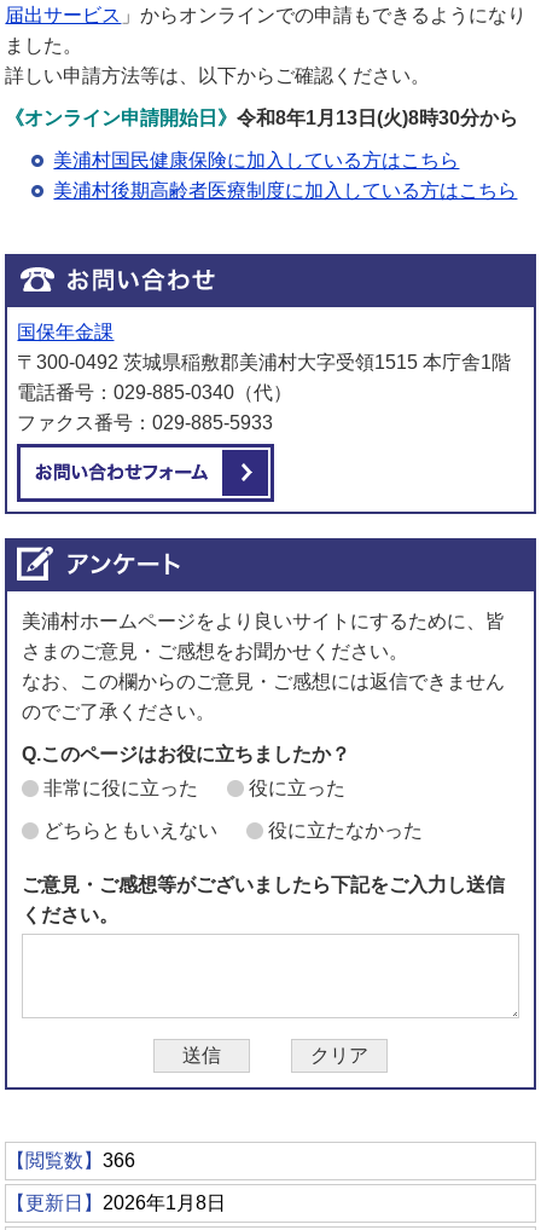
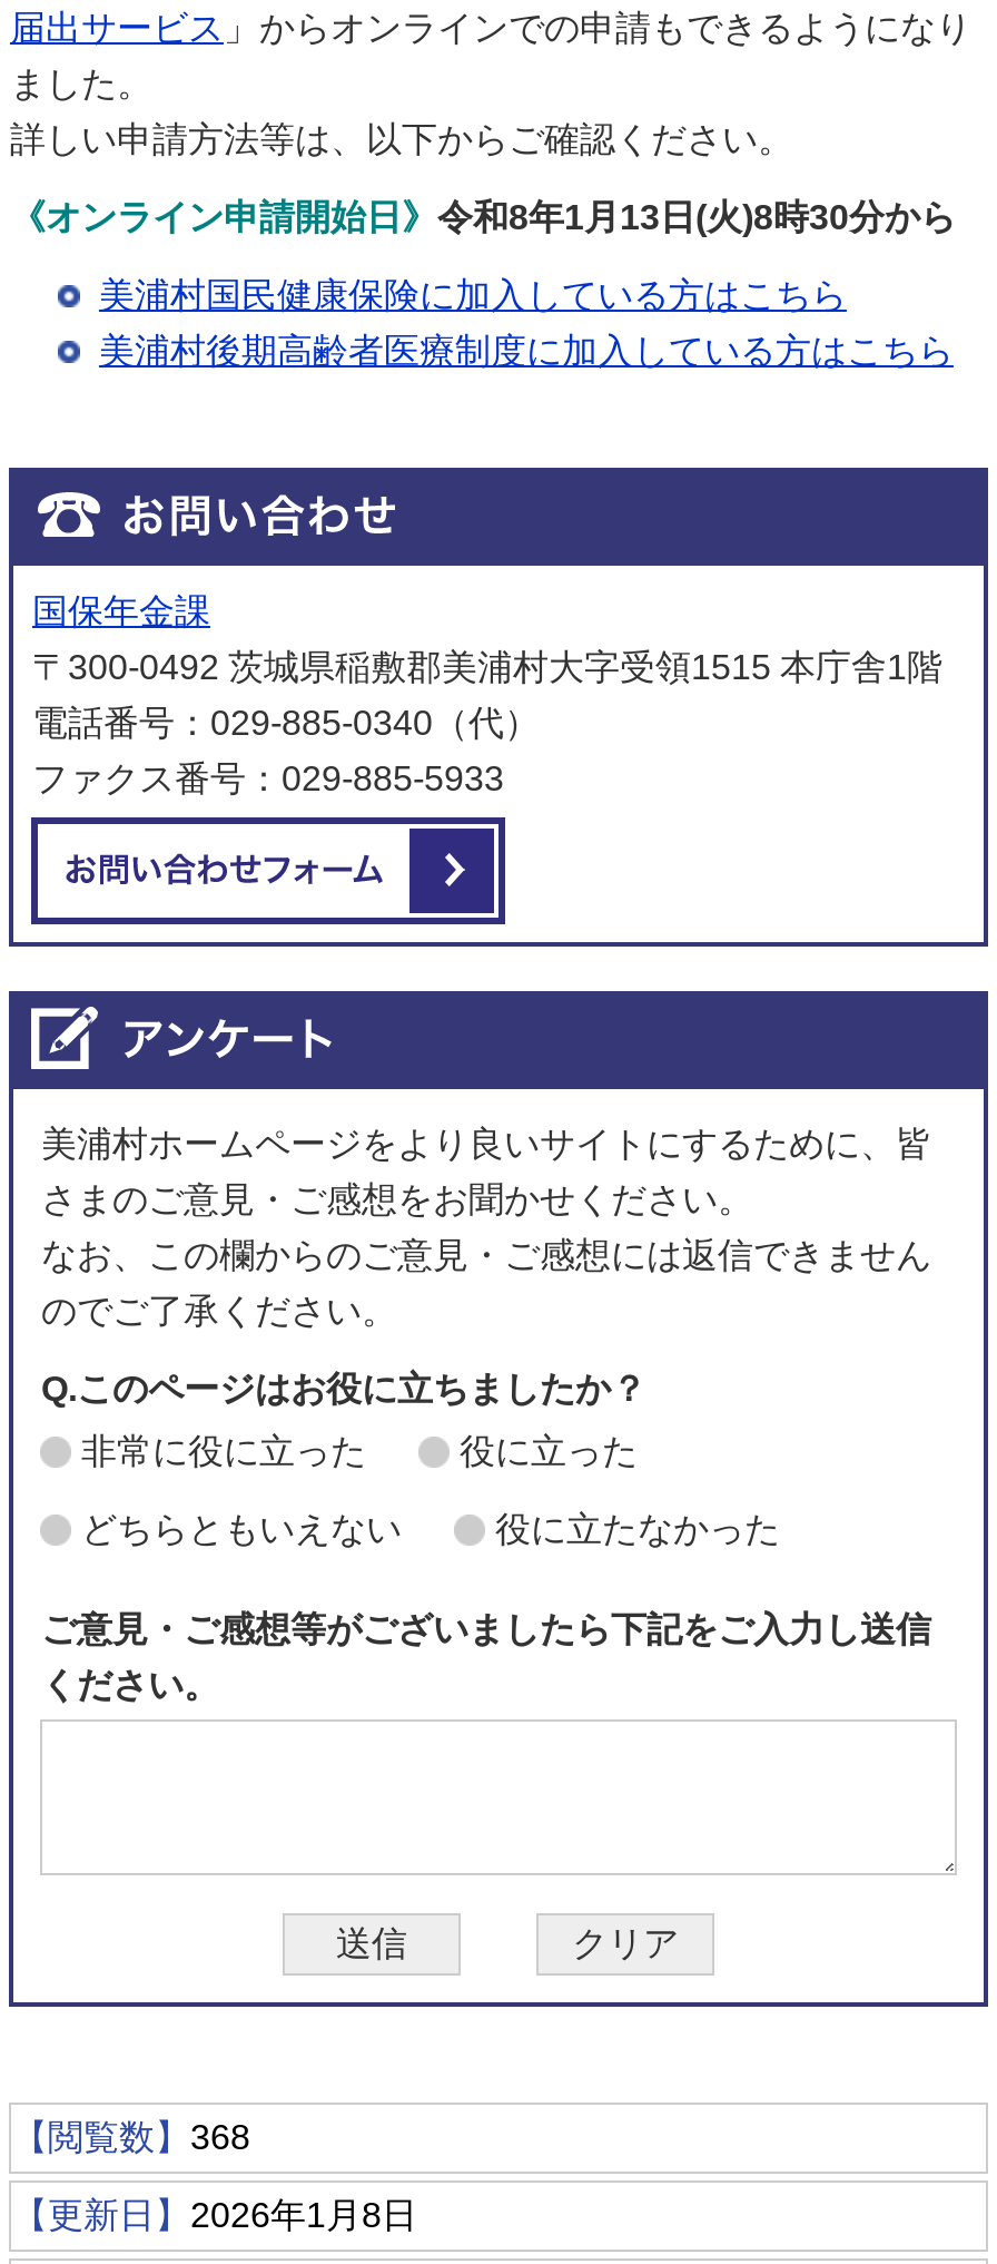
- 【閲覧数】366
+ 【閲覧数】368
